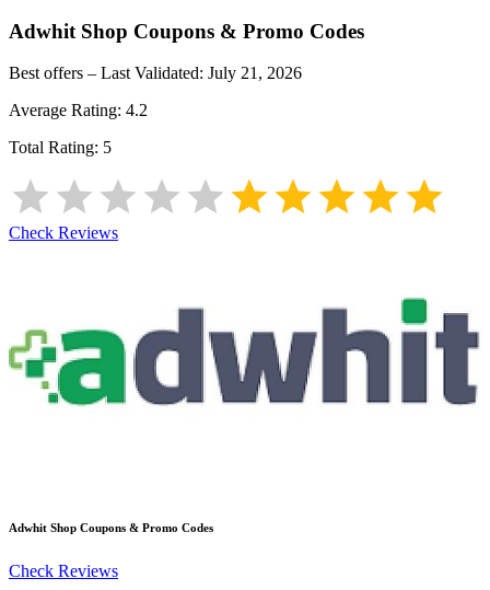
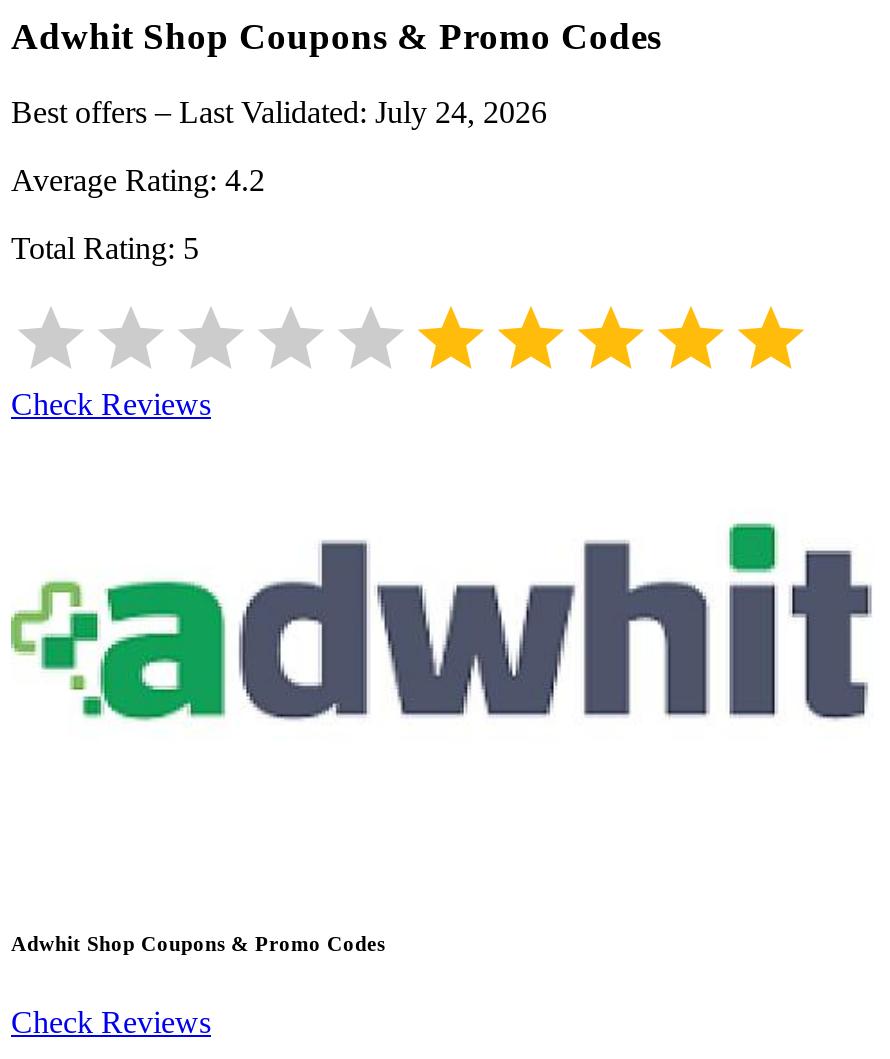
- Best offers – Last Validated: July 21, 2026
+ Best offers – Last Validated: July 24, 2026
